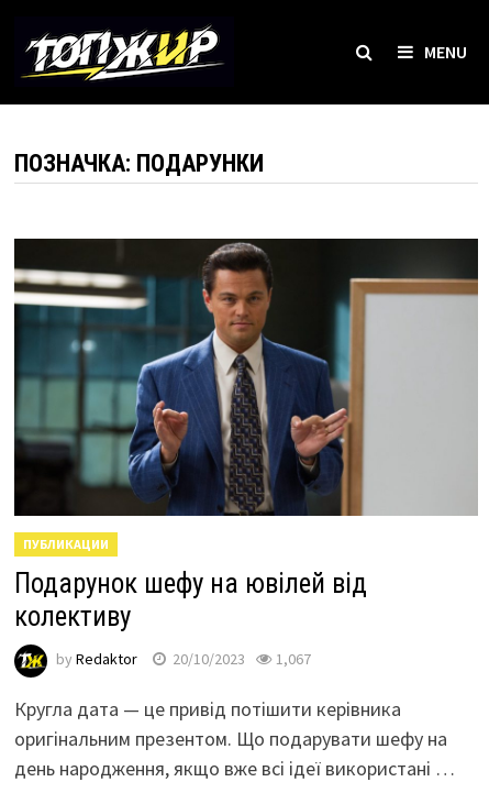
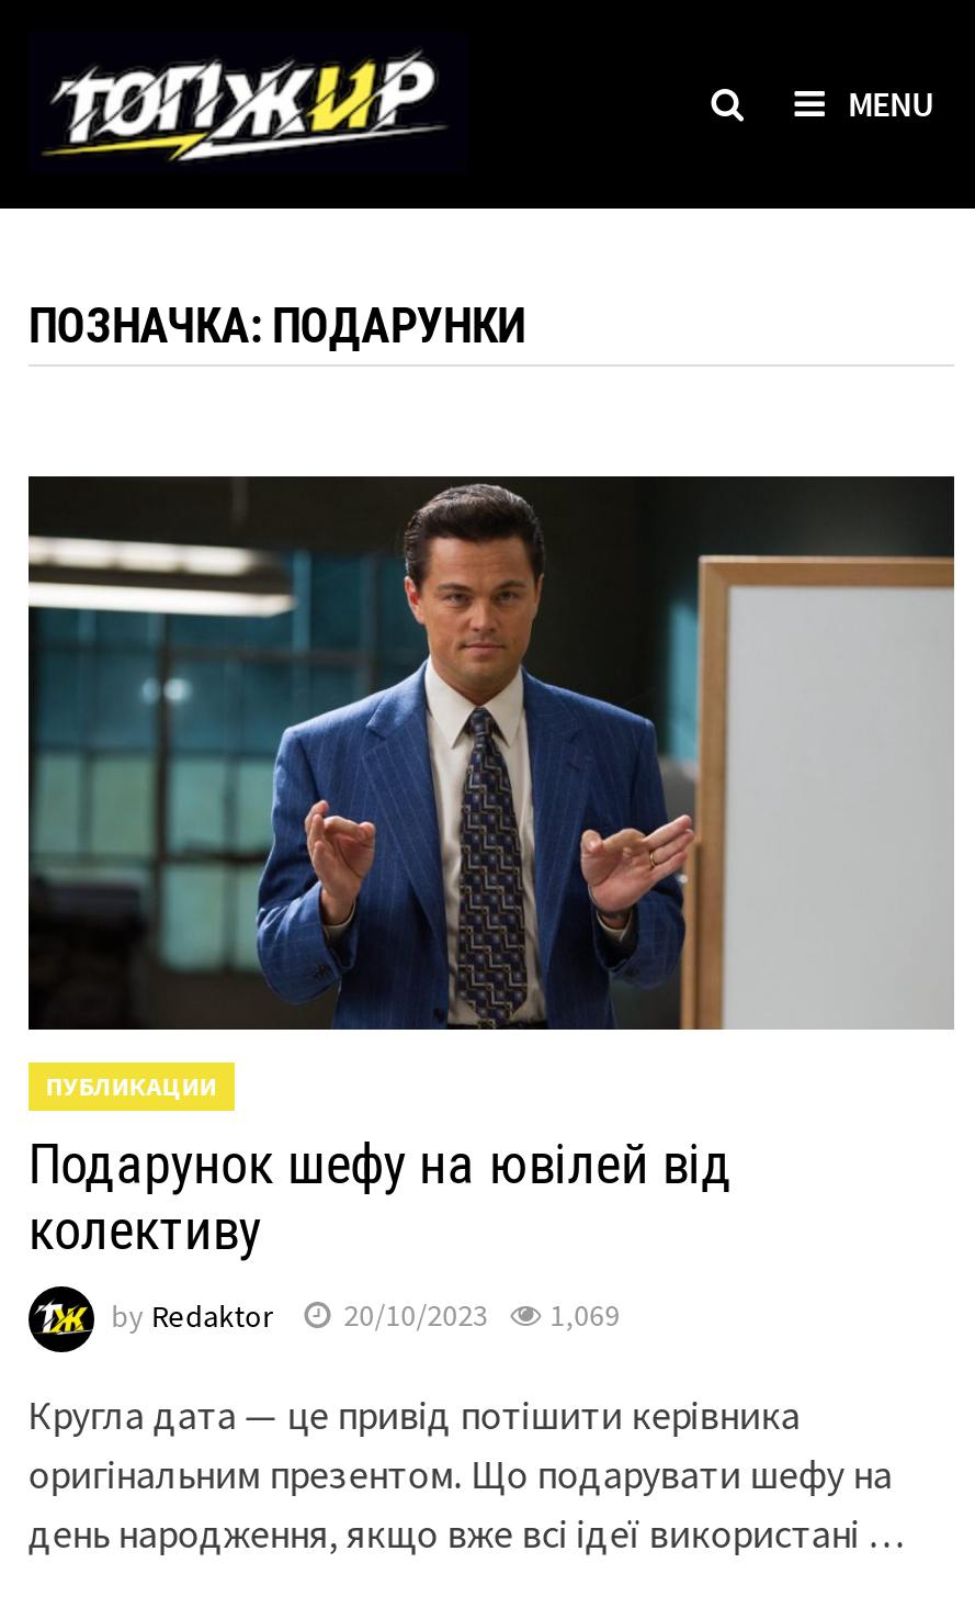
- by Redaktor 20/10/2023 1,067
+ by Redaktor 20/10/2023 1,069
